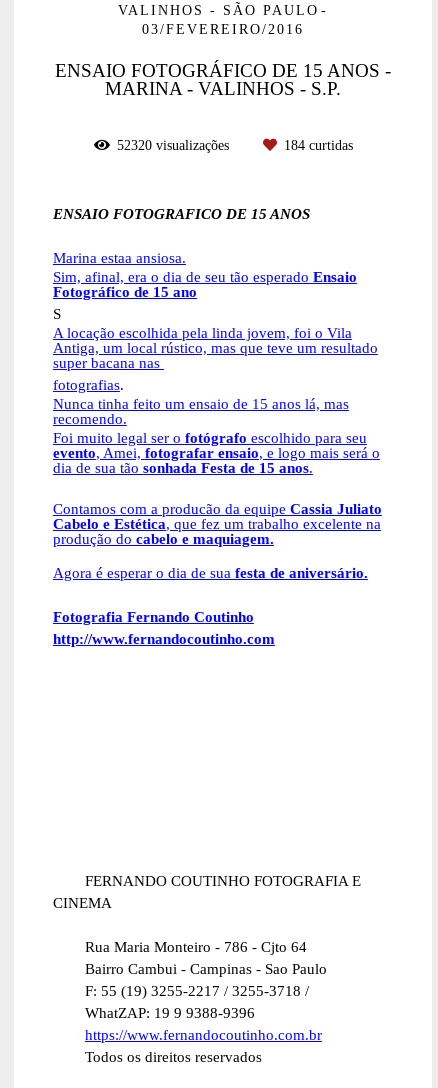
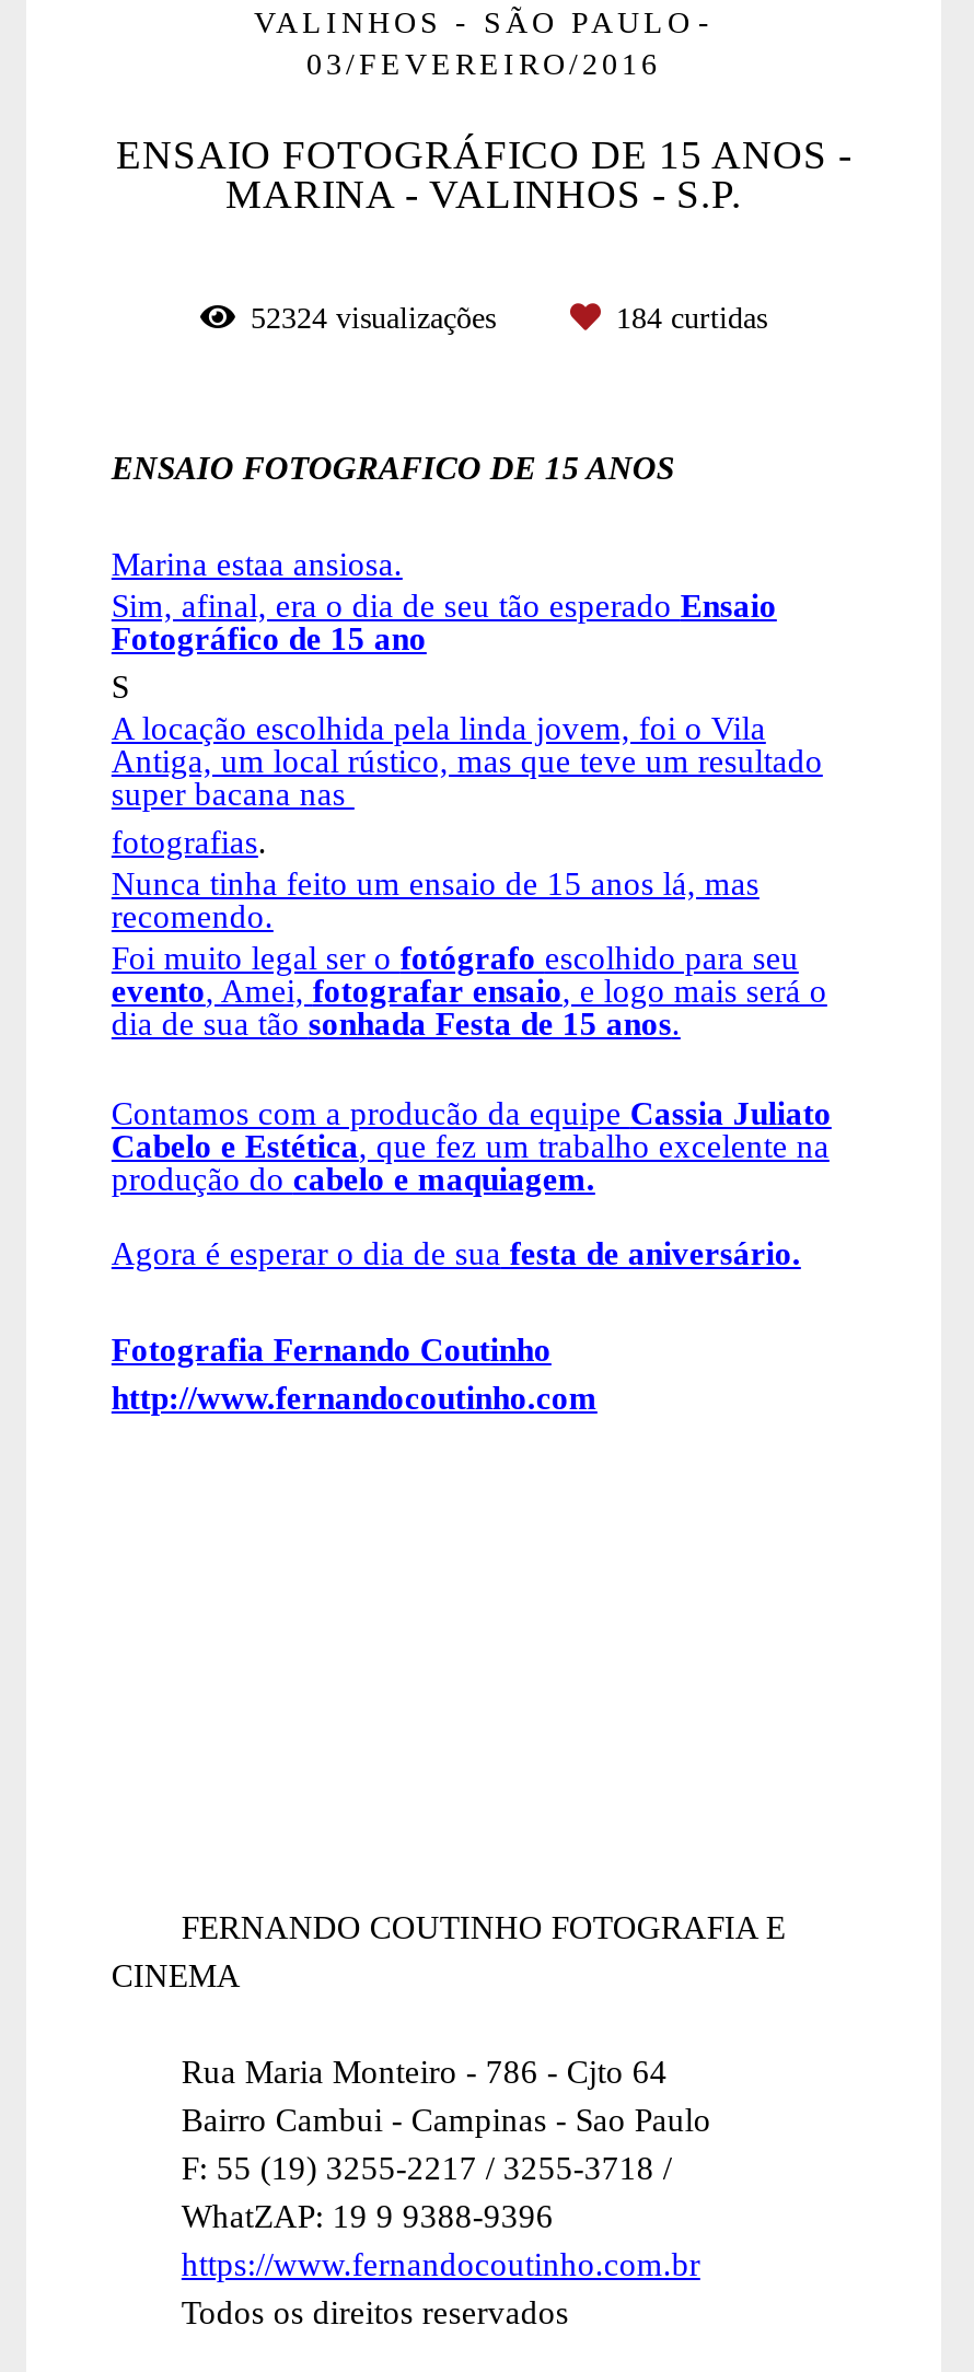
- 52320 visualizações
+ 52324 visualizações
